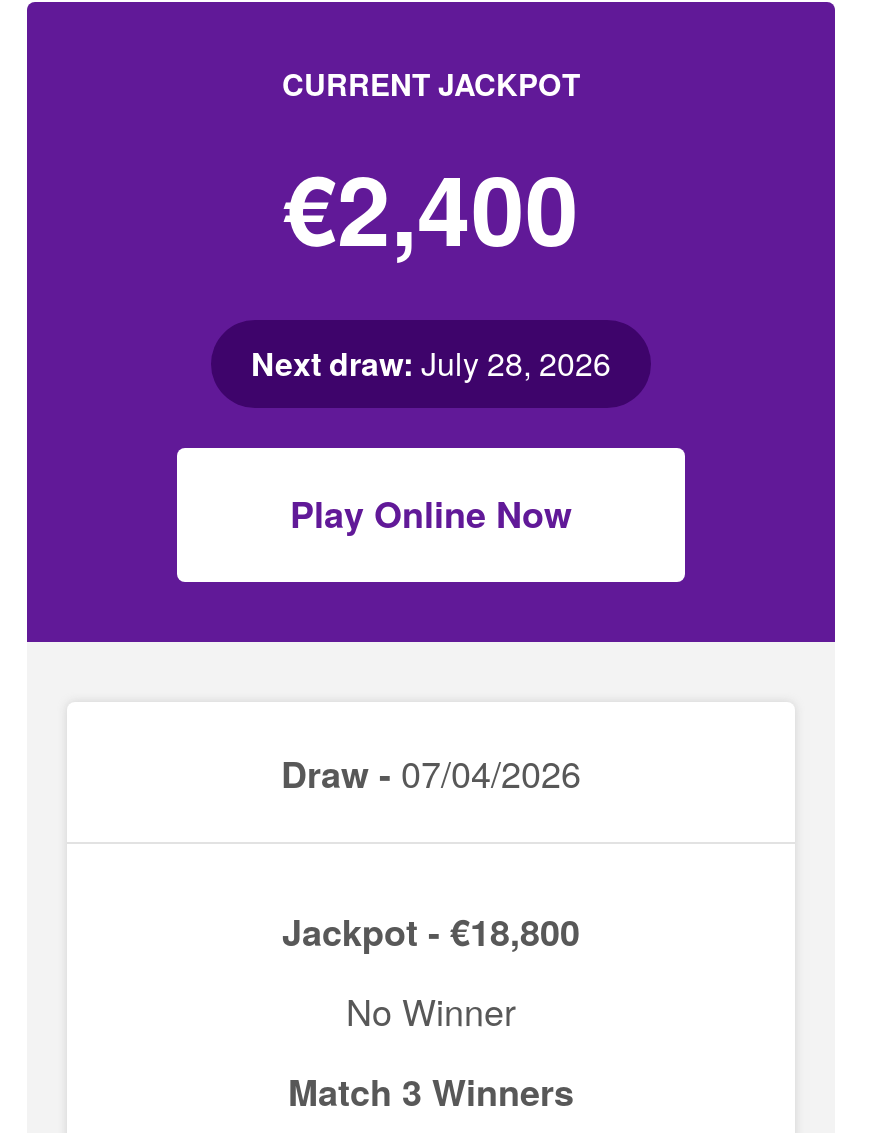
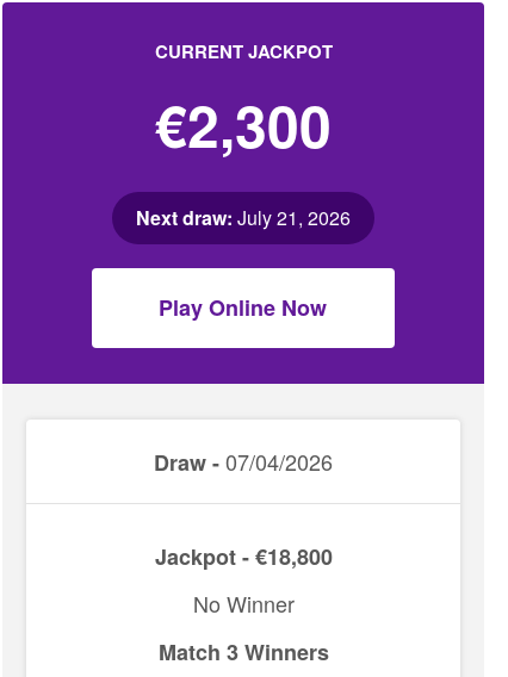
- €2,400
+ €2,300

- Next draw: July 28, 2026
+ Next draw: July 21, 2026
